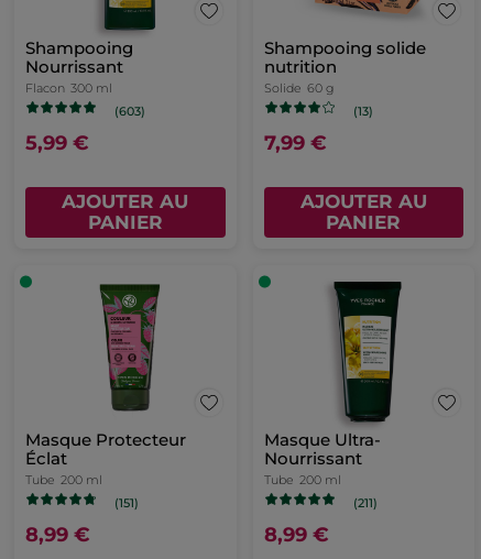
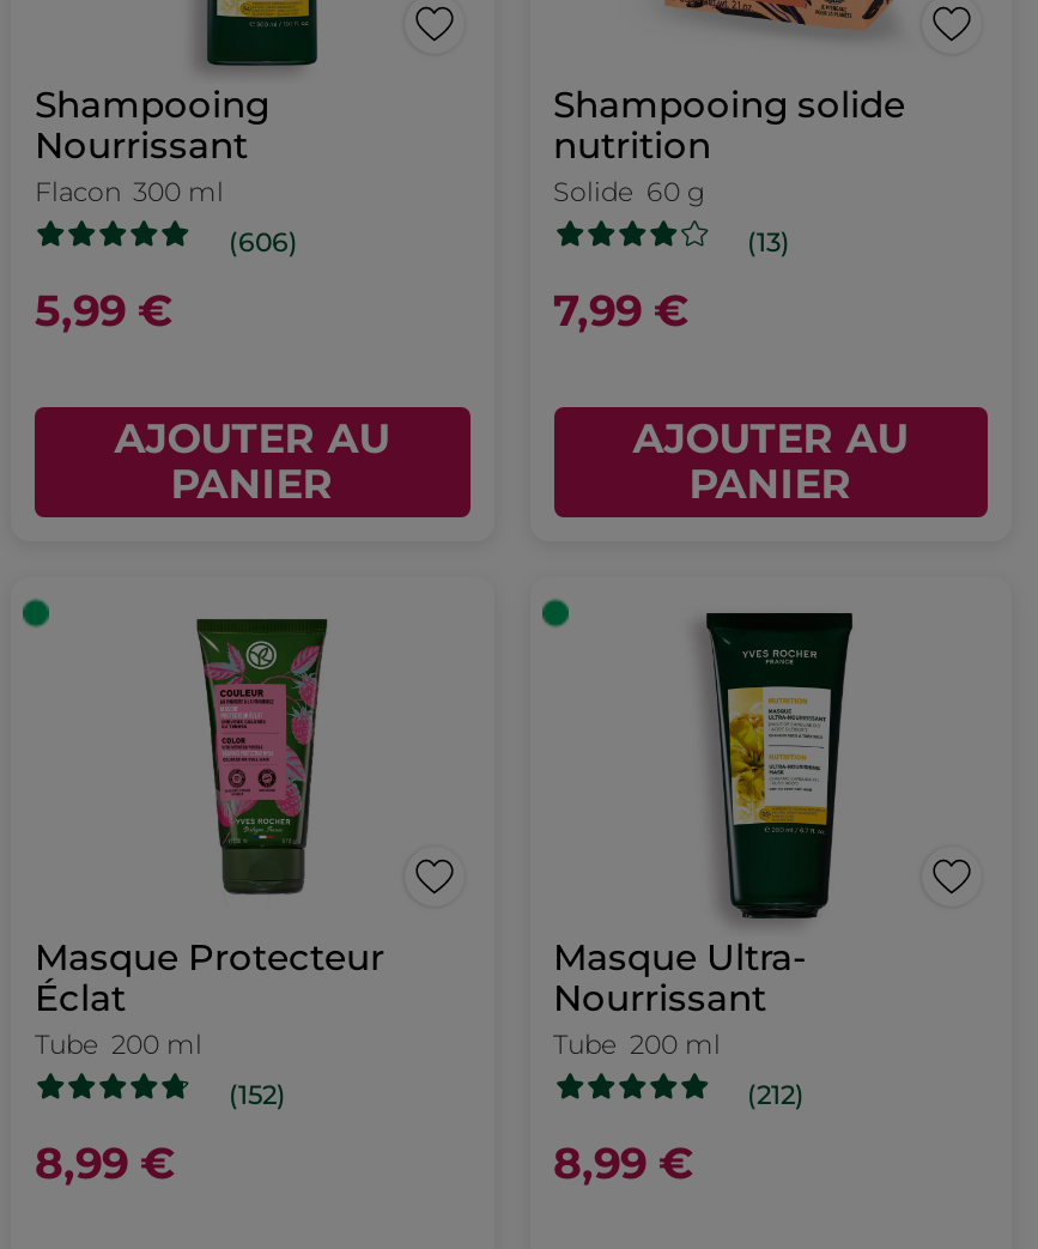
- (603)
+ (606)

- (151)
+ (152)

- (211)
+ (212)
